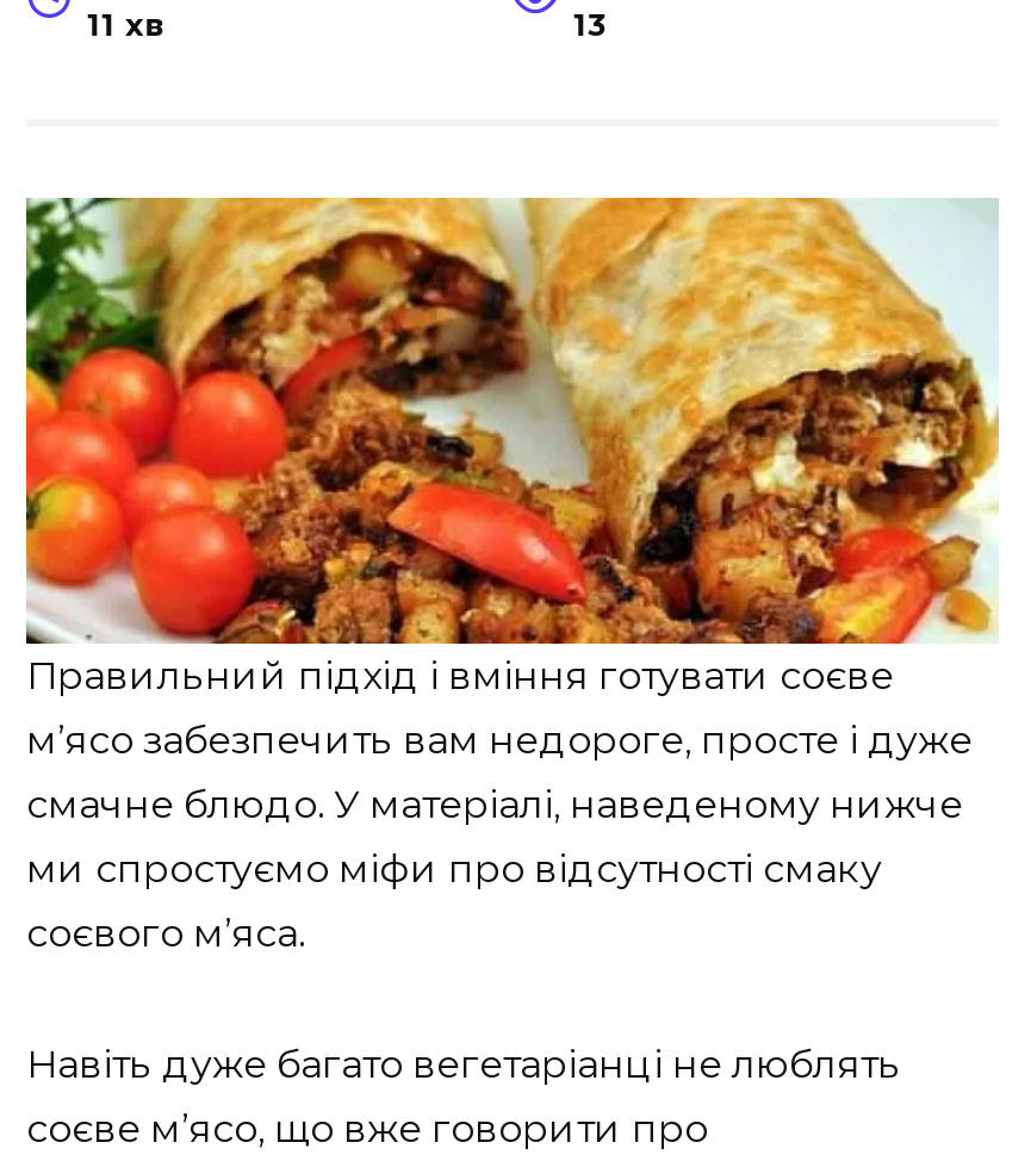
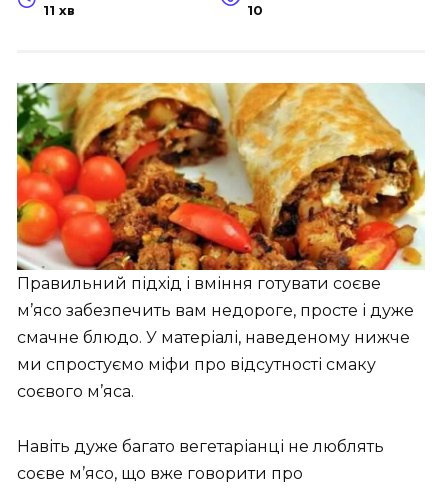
- 13
+ 10
